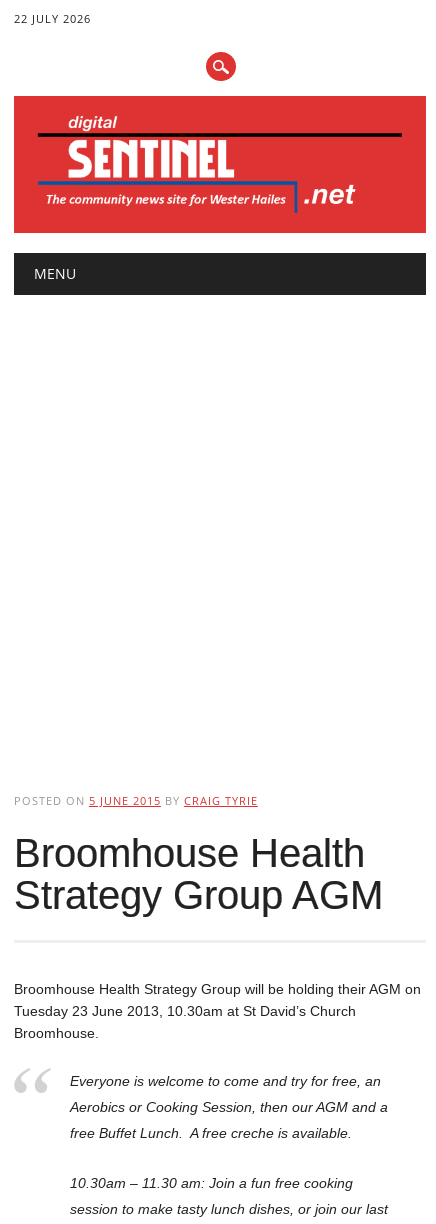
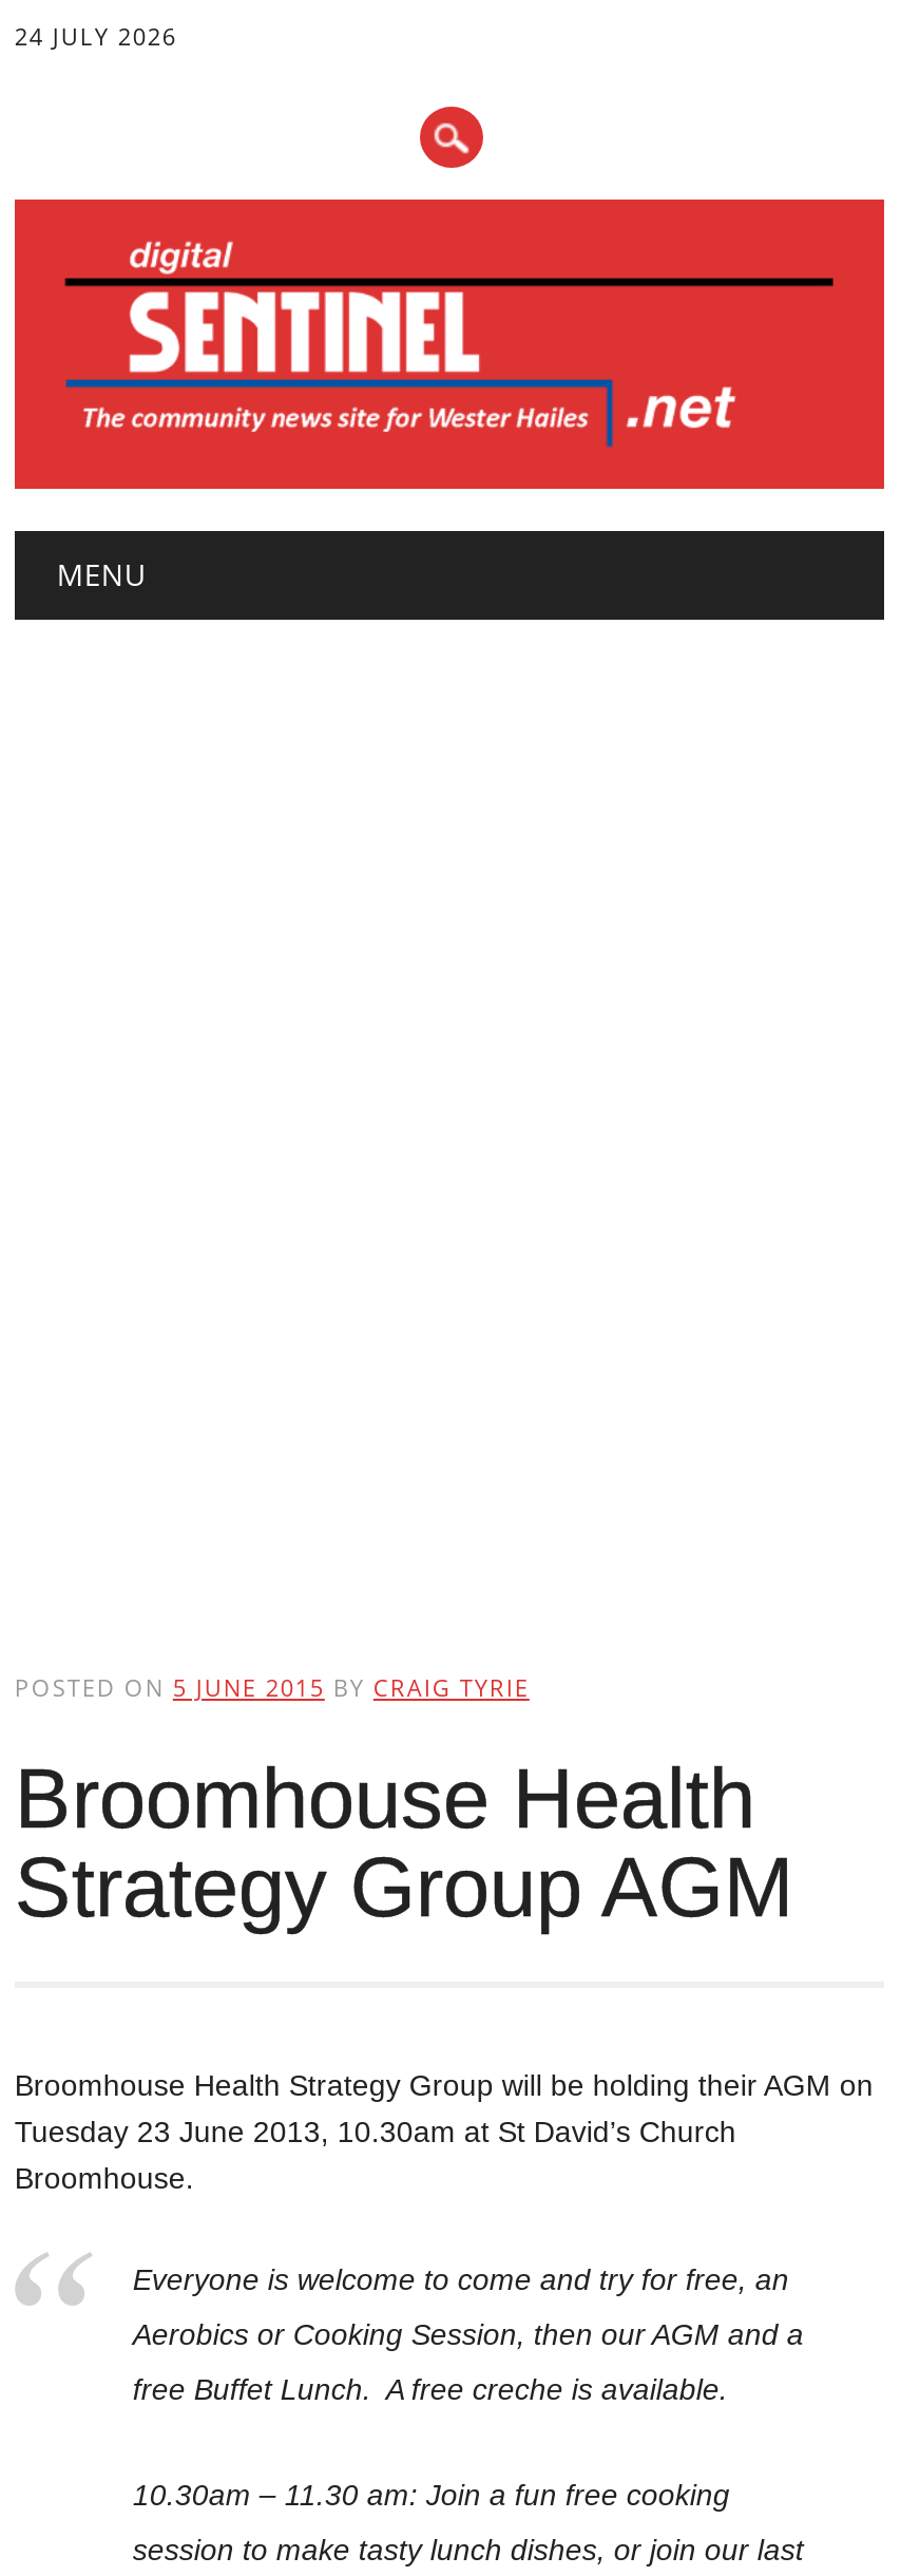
- 22 JULY 2026
+ 24 JULY 2026
